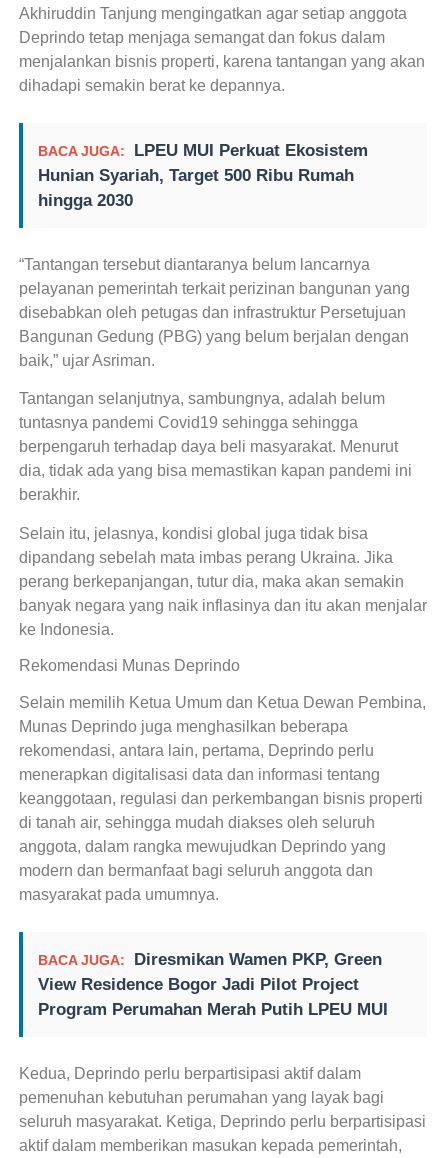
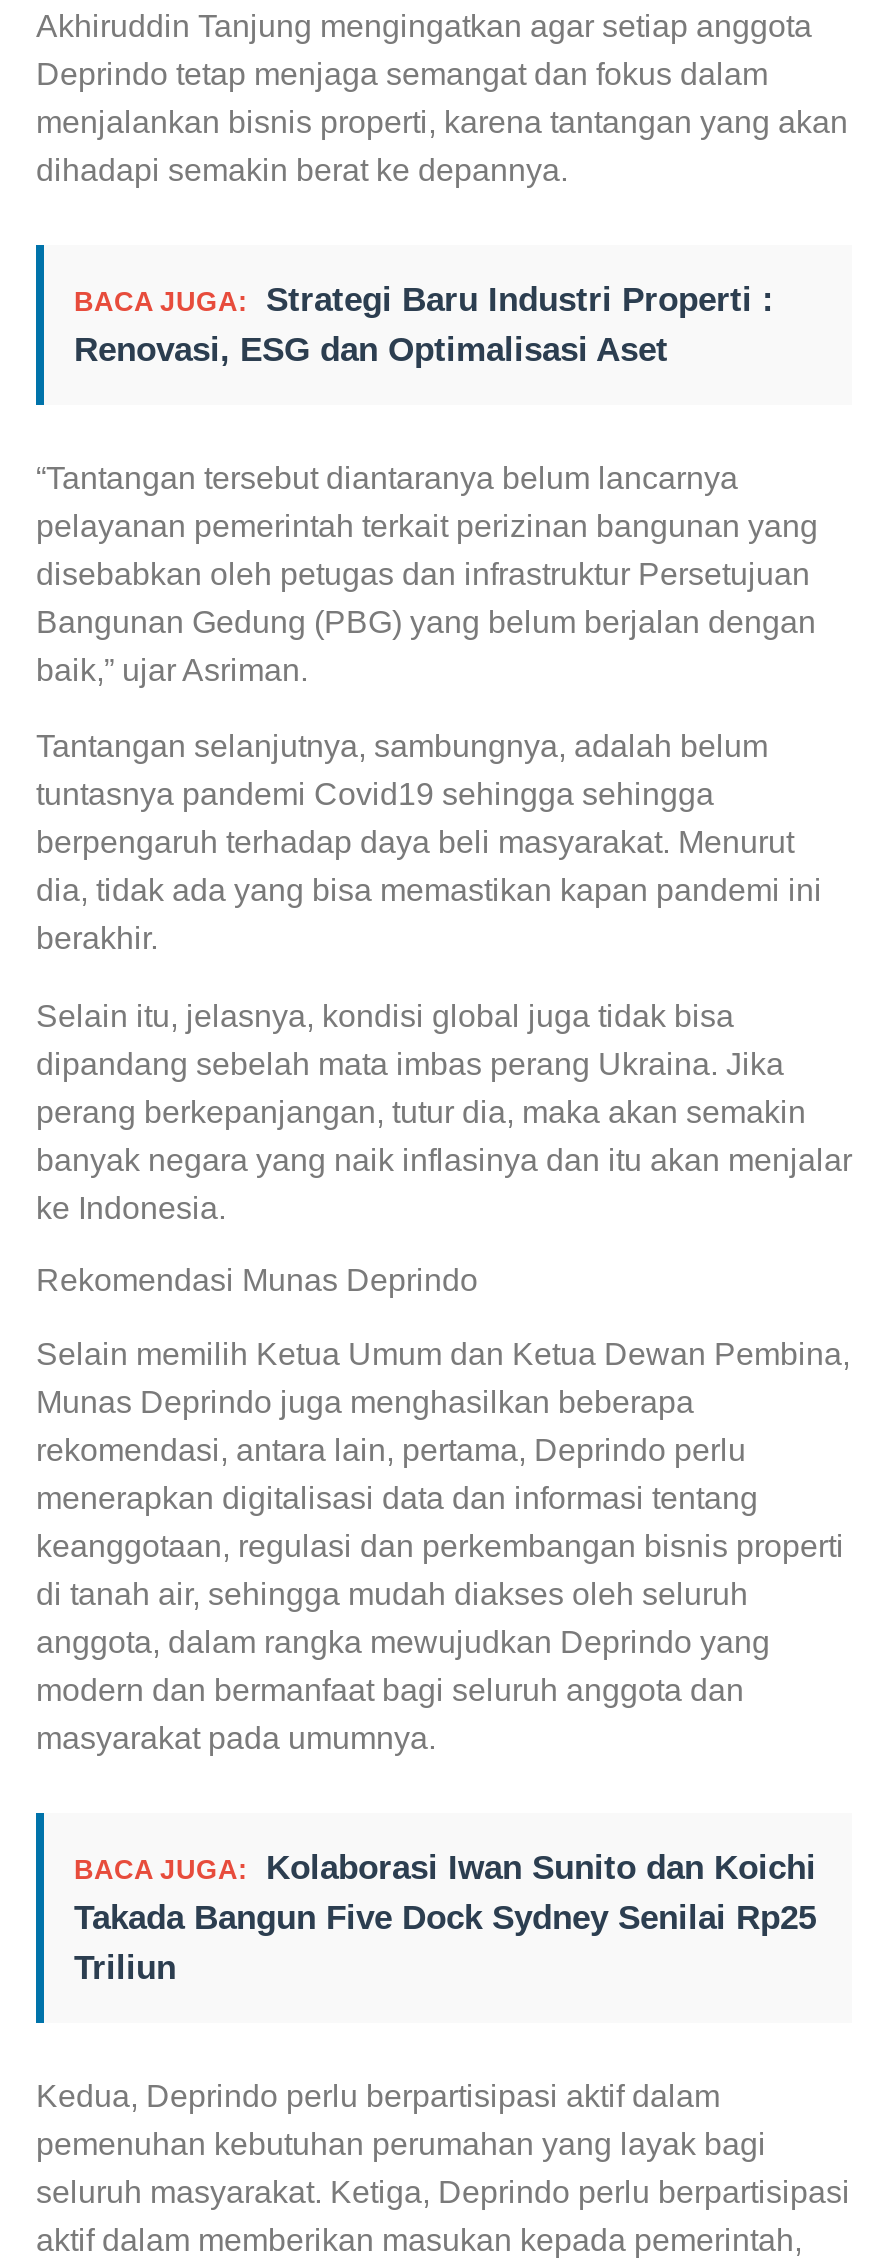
- BACA JUGA: LPEU MUI Perkuat Ekosistem
- Hunian Syariah, Target 500 Ribu Rumah
- hingga 2030
+ BACA JUGA: Strategi Baru Industri Properti :
+ Renovasi, ESG dan Optimalisasi Aset

- BACA JUGA: Diresmikan Wamen PKP, Green
- View Residence Bogor Jadi Pilot Project
- Program Perumahan Merah Putih LPEU MUI
+ BACA JUGA: Kolaborasi Iwan Sunito dan Koichi
+ Takada Bangun Five Dock Sydney Senilai Rp25
+ Triliun
